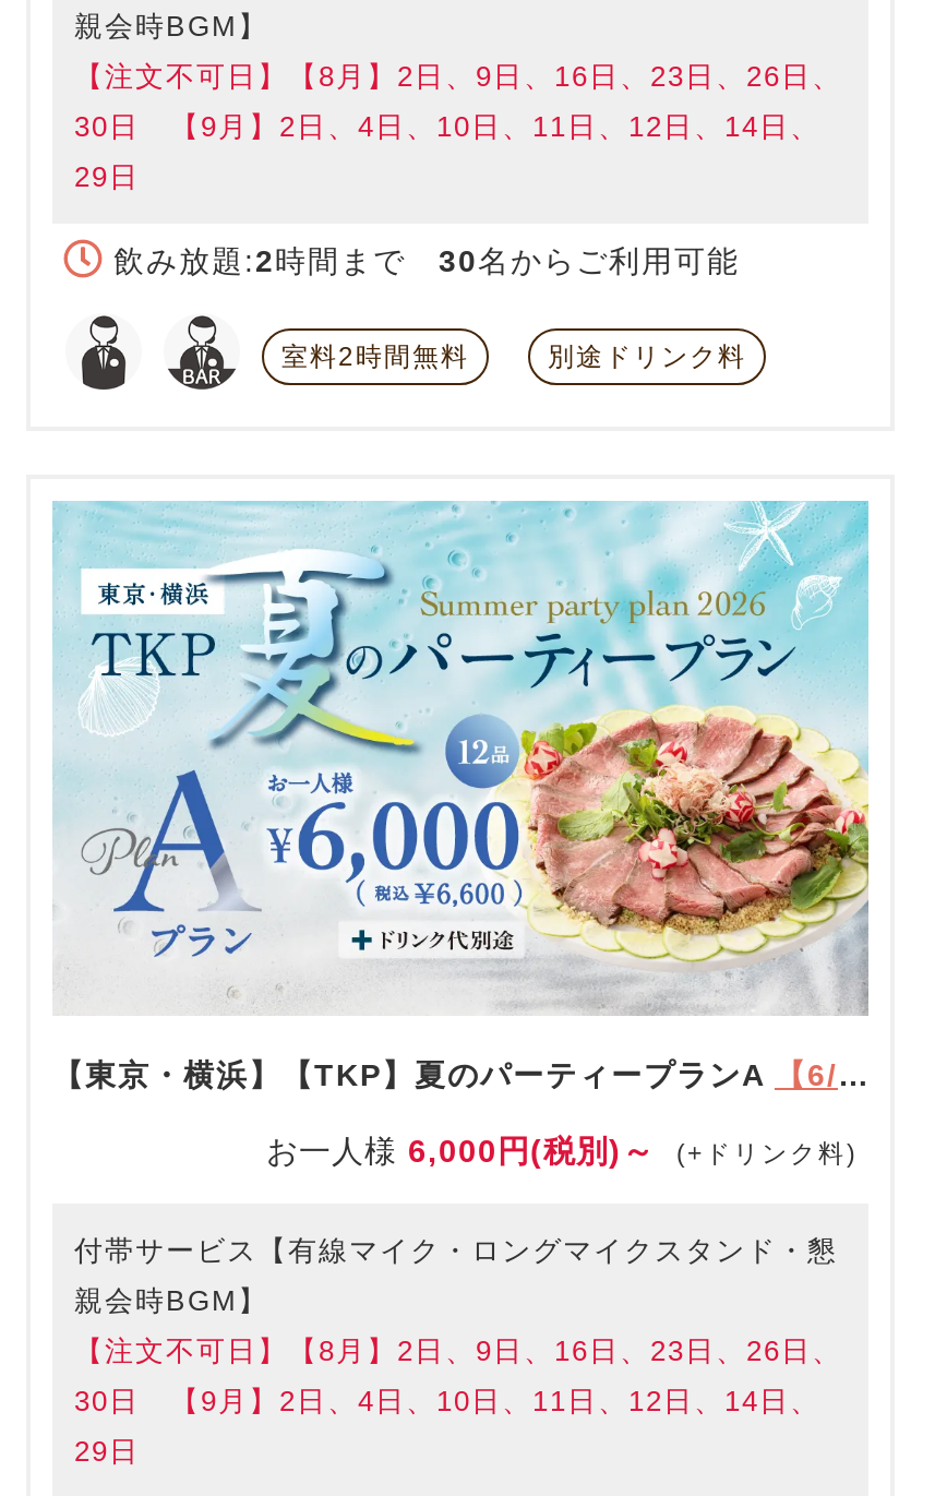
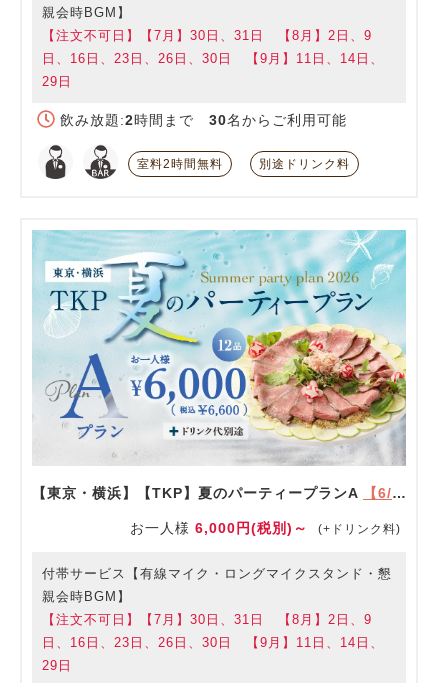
- 【注文不可日】【8月】2日、9日、16日、23日、26日、
+ 【注文不可日】【7月】30日、31日 【8月】2日、9

- 30日 【9月】2日、4日、10日、11日、12日、14日、
+ 日、16日、23日、26日、30日 【9月】11日、14日、

- 【注文不可日】【8月】2日、9日、16日、23日、26日、
+ 【注文不可日】【7月】30日、31日 【8月】2日、9

- 30日 【9月】2日、4日、10日、11日、12日、14日、
+ 日、16日、23日、26日、30日 【9月】11日、14日、
